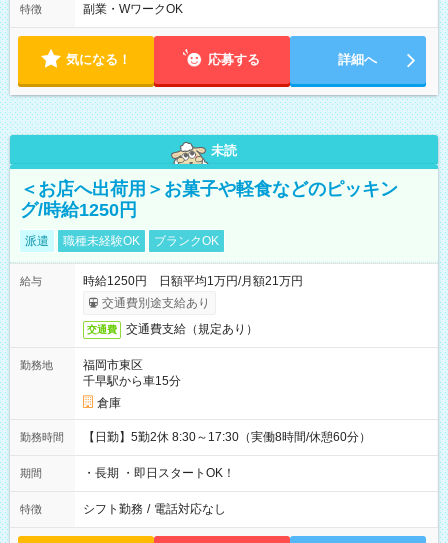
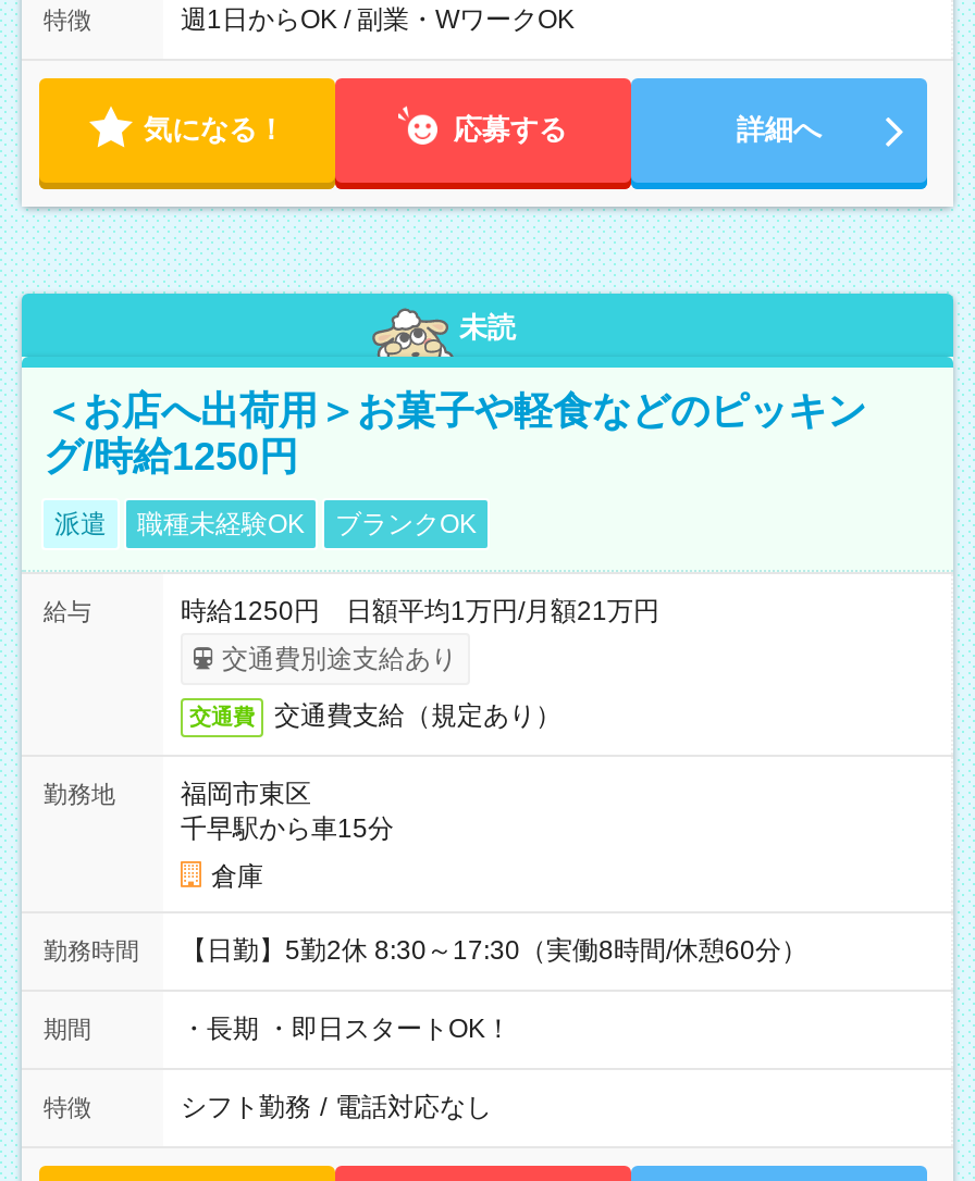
- 副業・WワークOK
+ 週1日からOK / 副業・WワークOK
